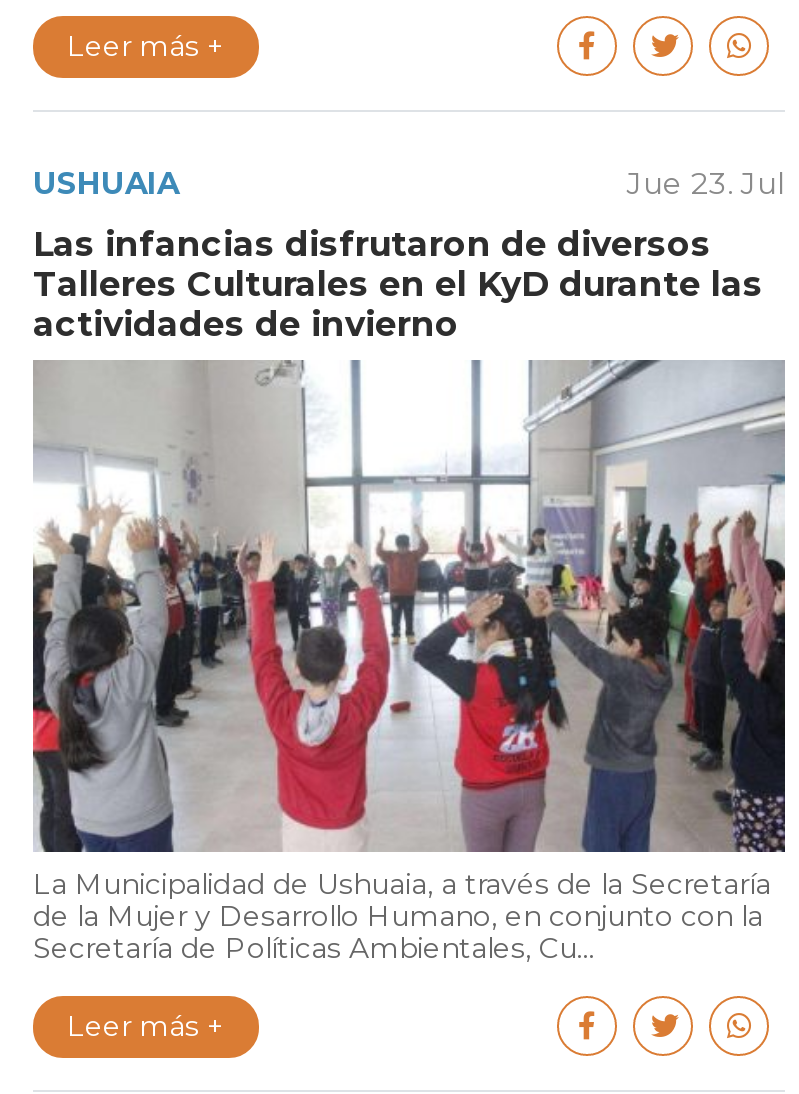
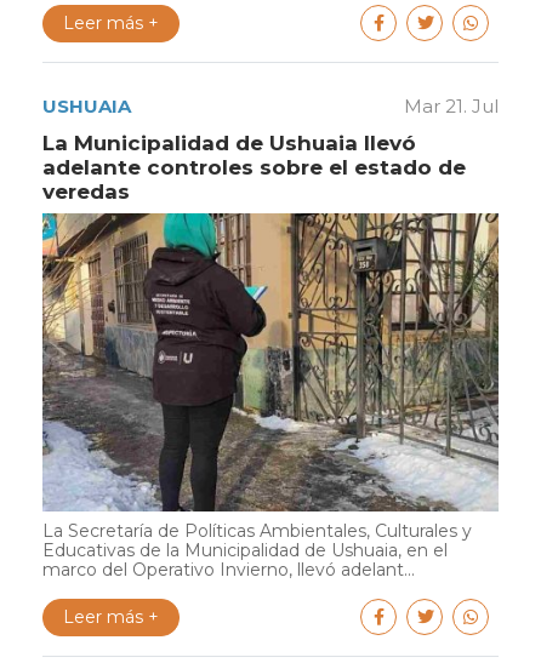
- Jue 23. Jul
+ Mar 21. Jul

- Las infancias disfrutaron de diversos
- Talleres Culturales en el KyD durante las
- actividades de invierno
+ La Municipalidad de Ushuaia llevó
+ adelante controles sobre el estado de
+ veredas

- [image]
- La Municipalidad de Ushuaia, a través de la Secretaría
- de la Mujer y Desarrollo Humano, en conjunto con la
- Secretaría de Políticas Ambientales, Cu...
+ [image]
+ La Secretaría de Políticas Ambientales, Culturales y
+ Educativas de la Municipalidad de Ushuaia, en el
+ marco del Operativo Invierno, llevó adelant...
